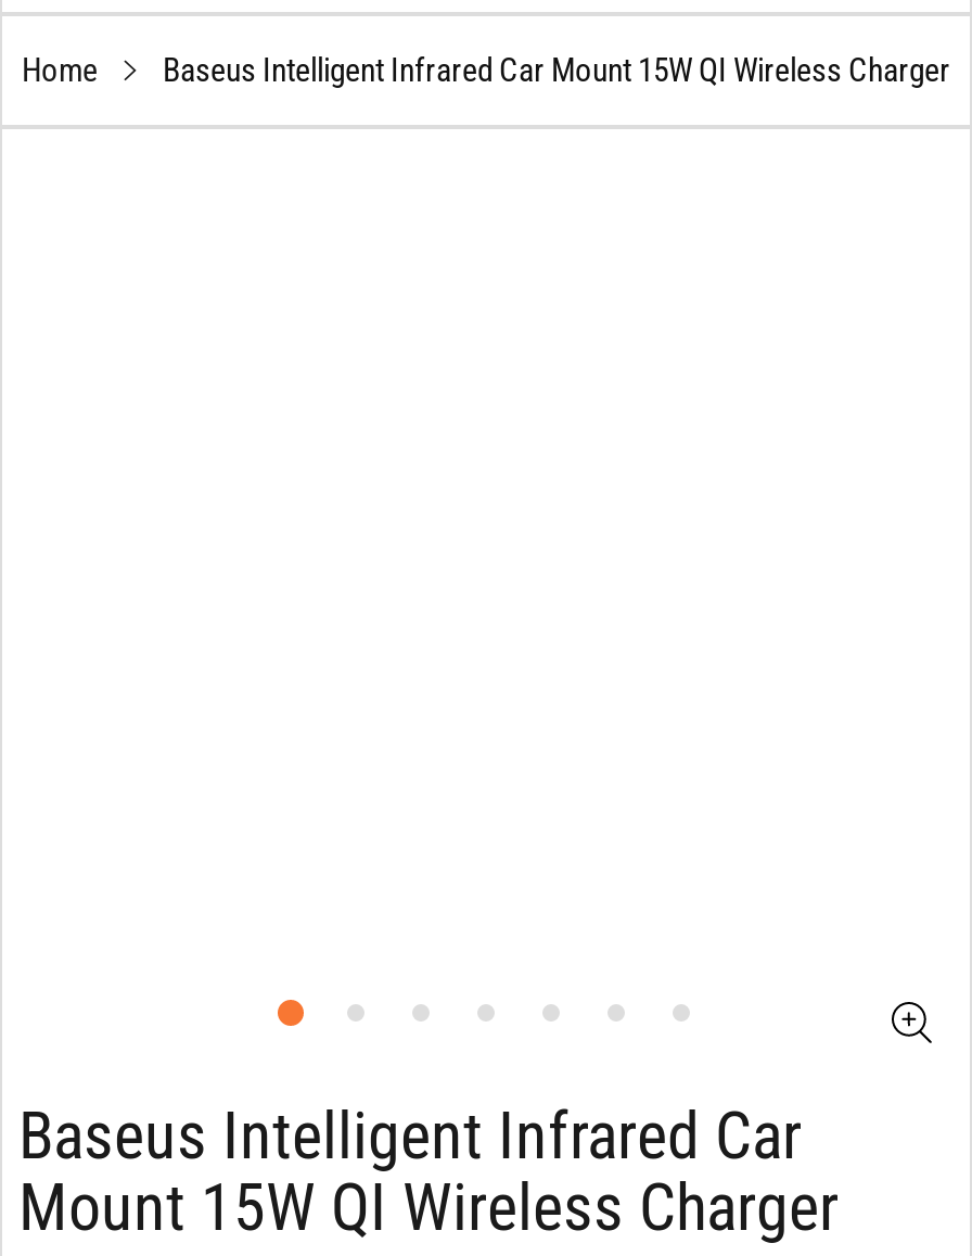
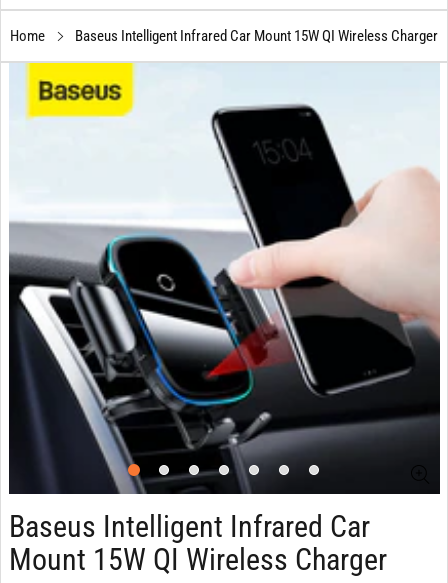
+ [image]
